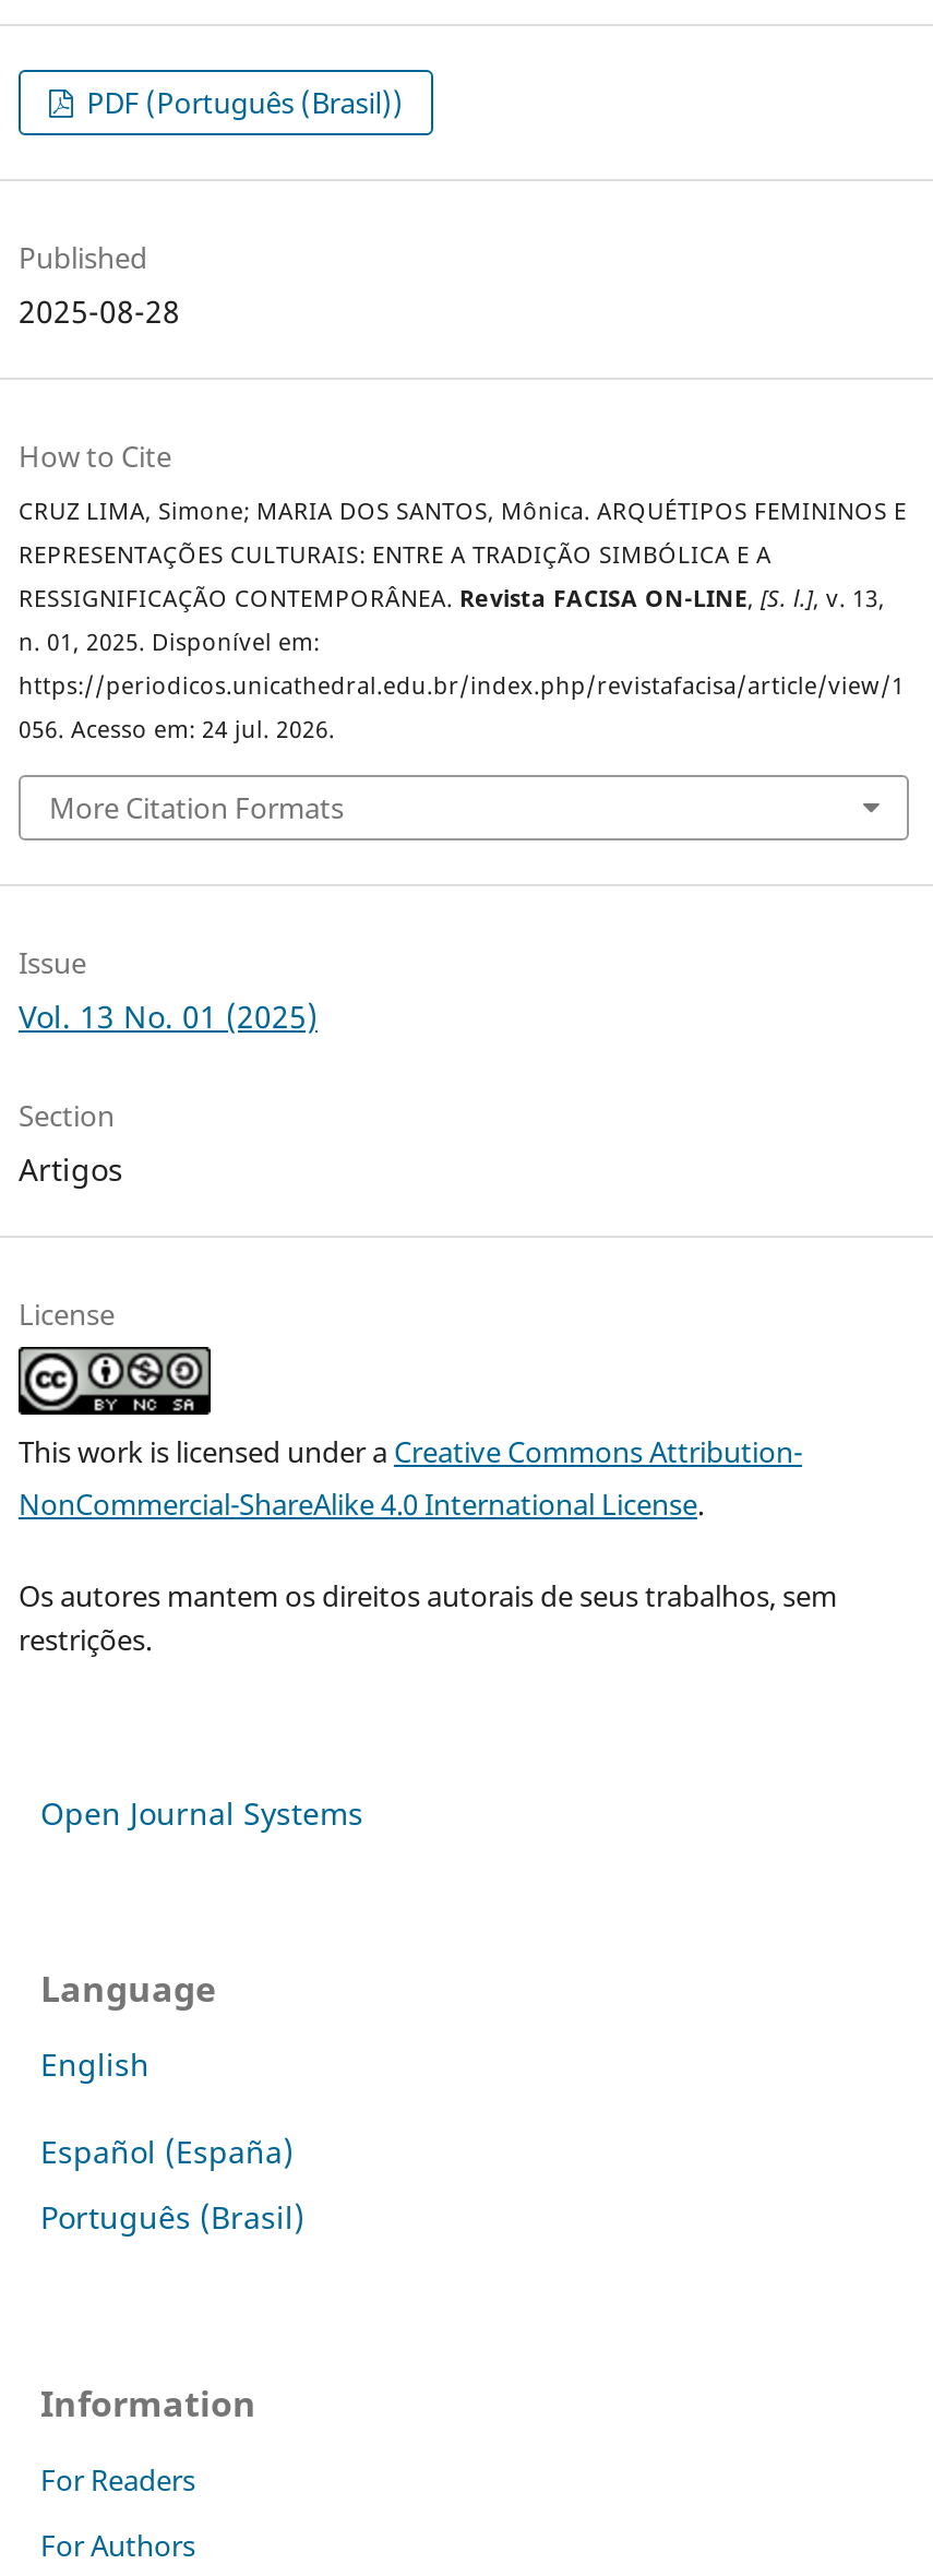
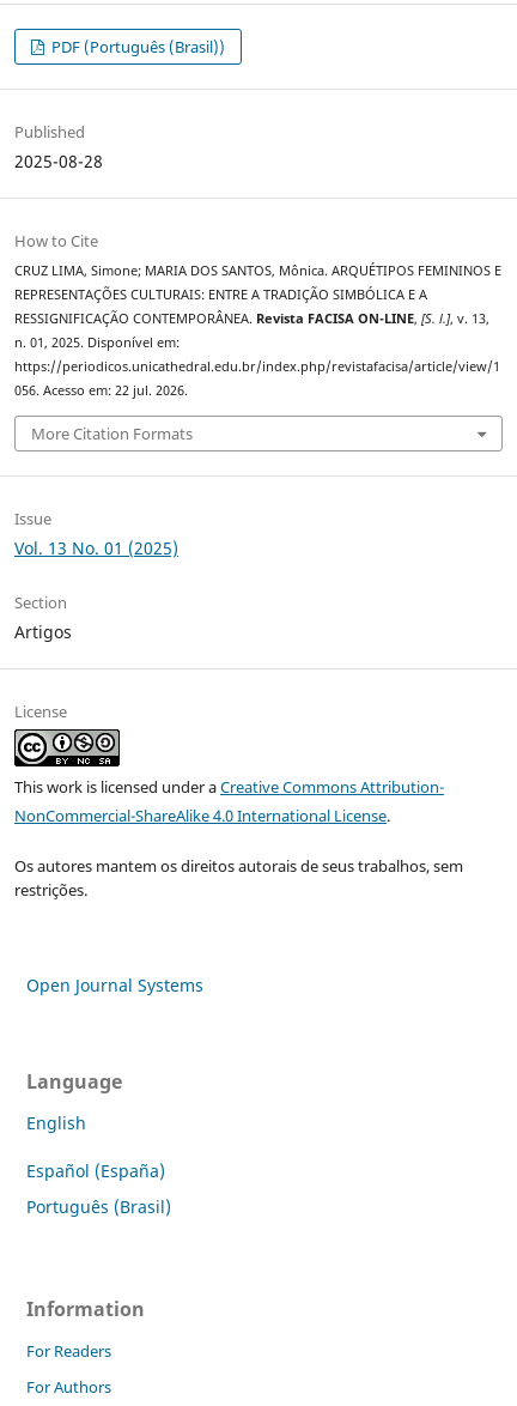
- 056. Acesso em: 24 jul. 2026.
+ 056. Acesso em: 22 jul. 2026.
